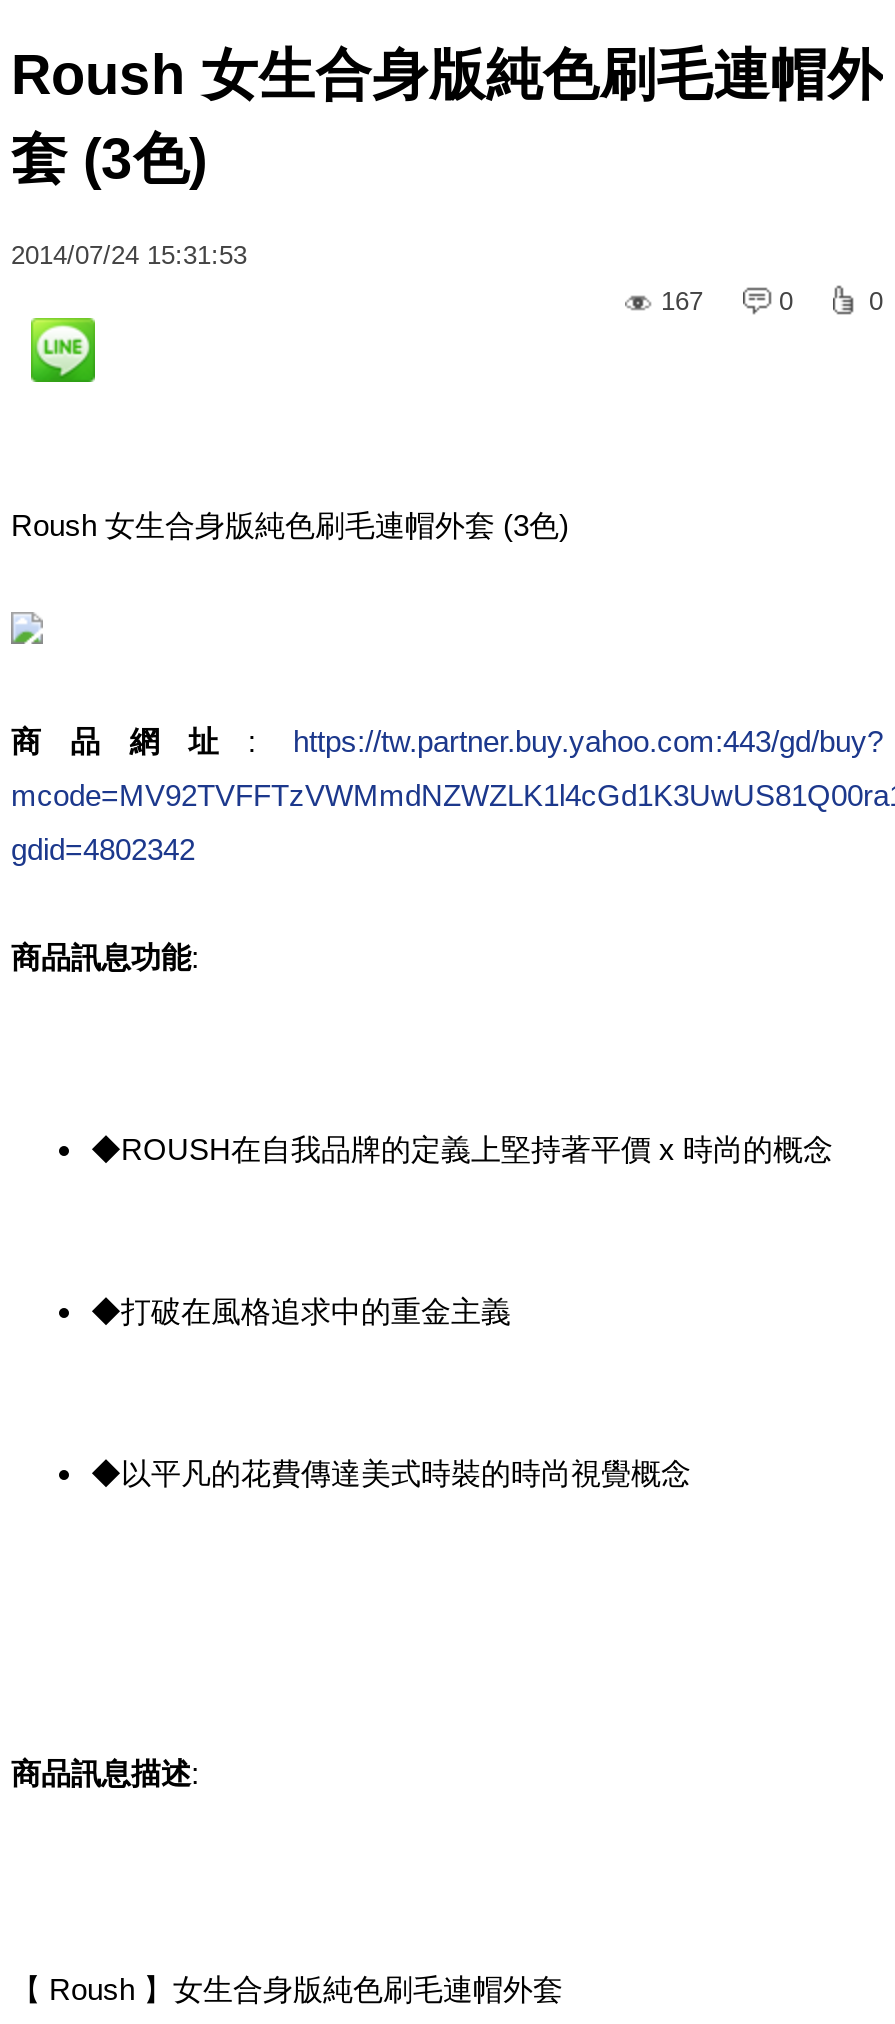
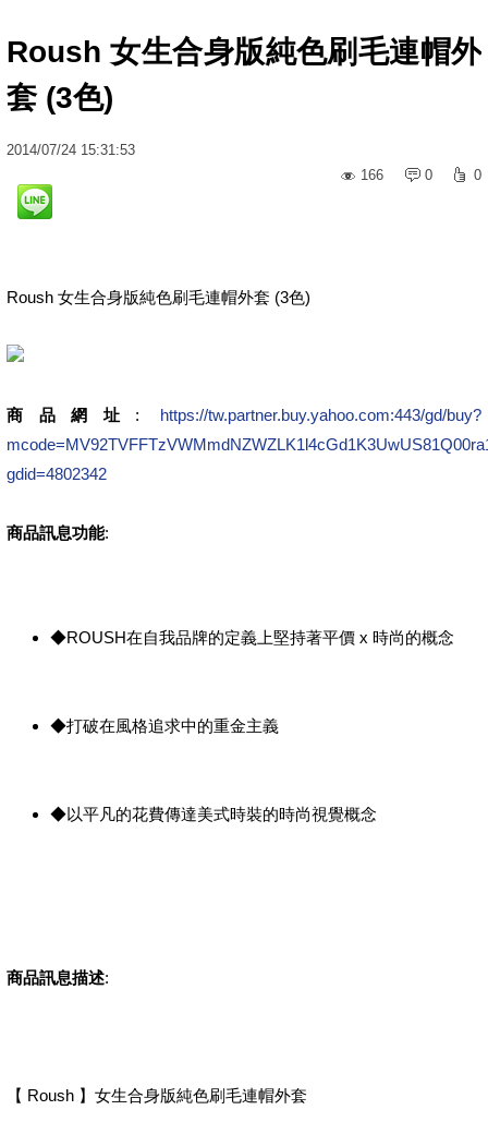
- 167
+ 166
